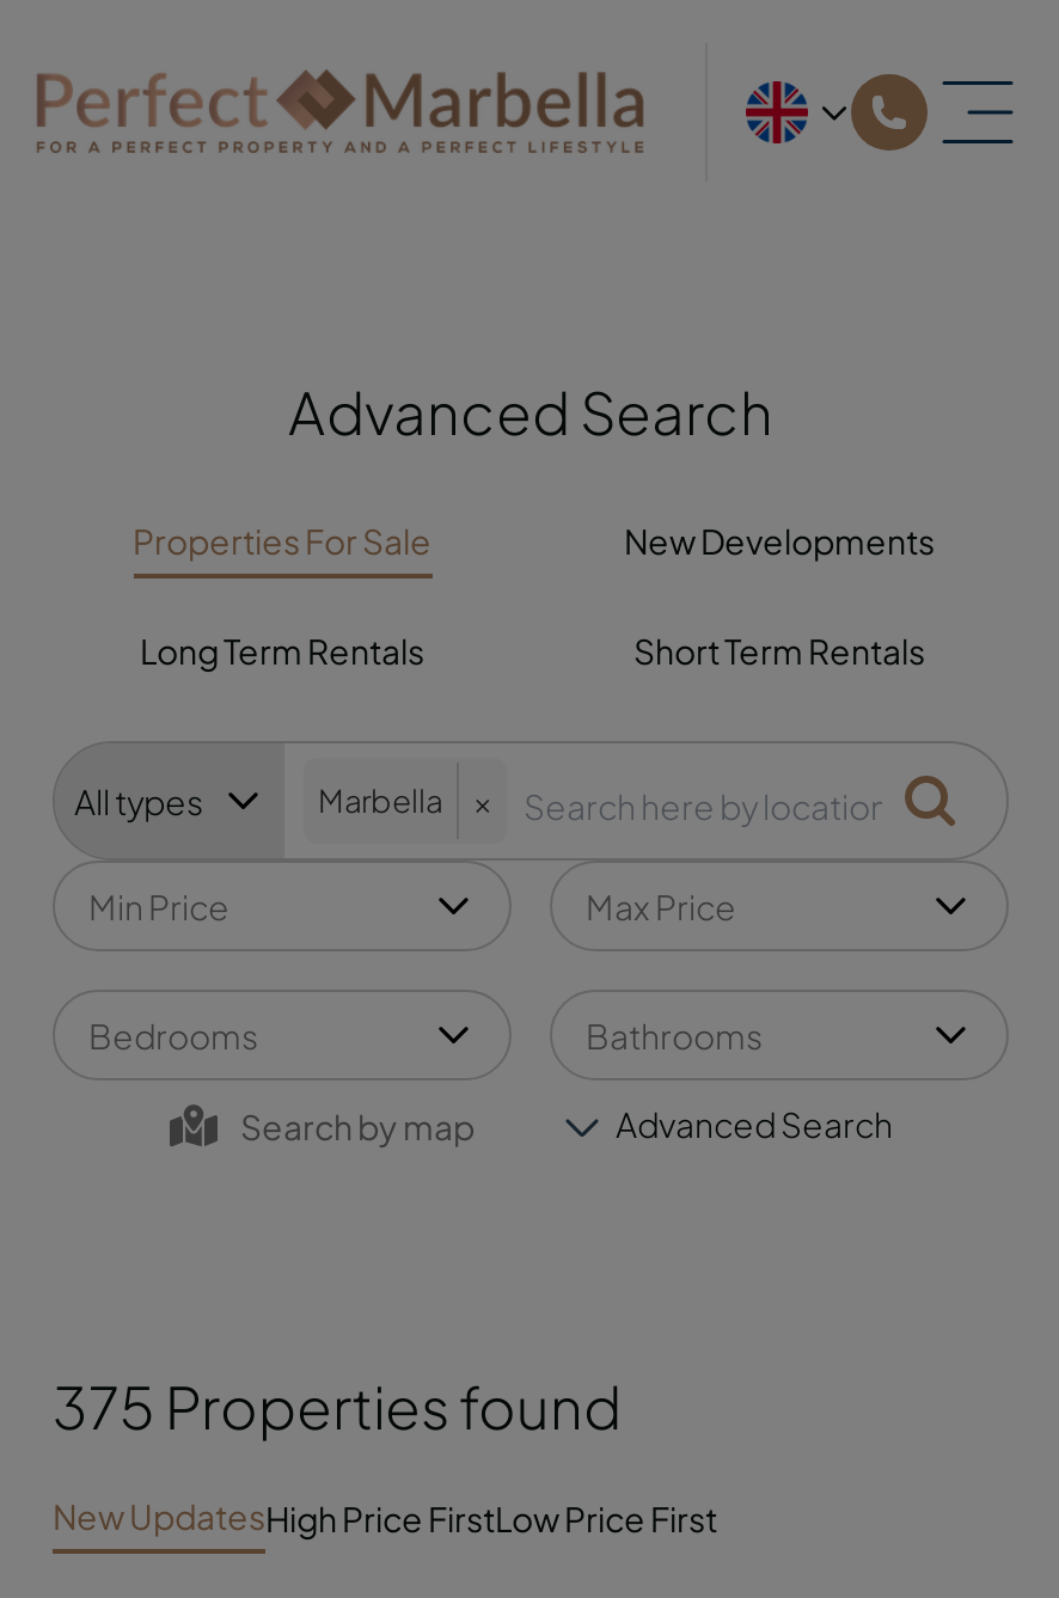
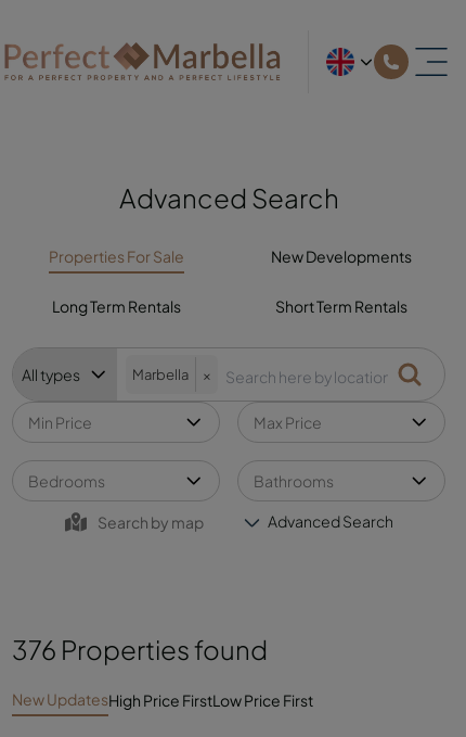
- 375 Properties found
+ 376 Properties found
